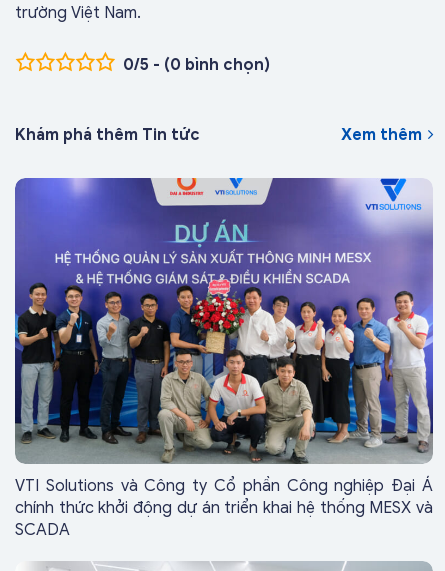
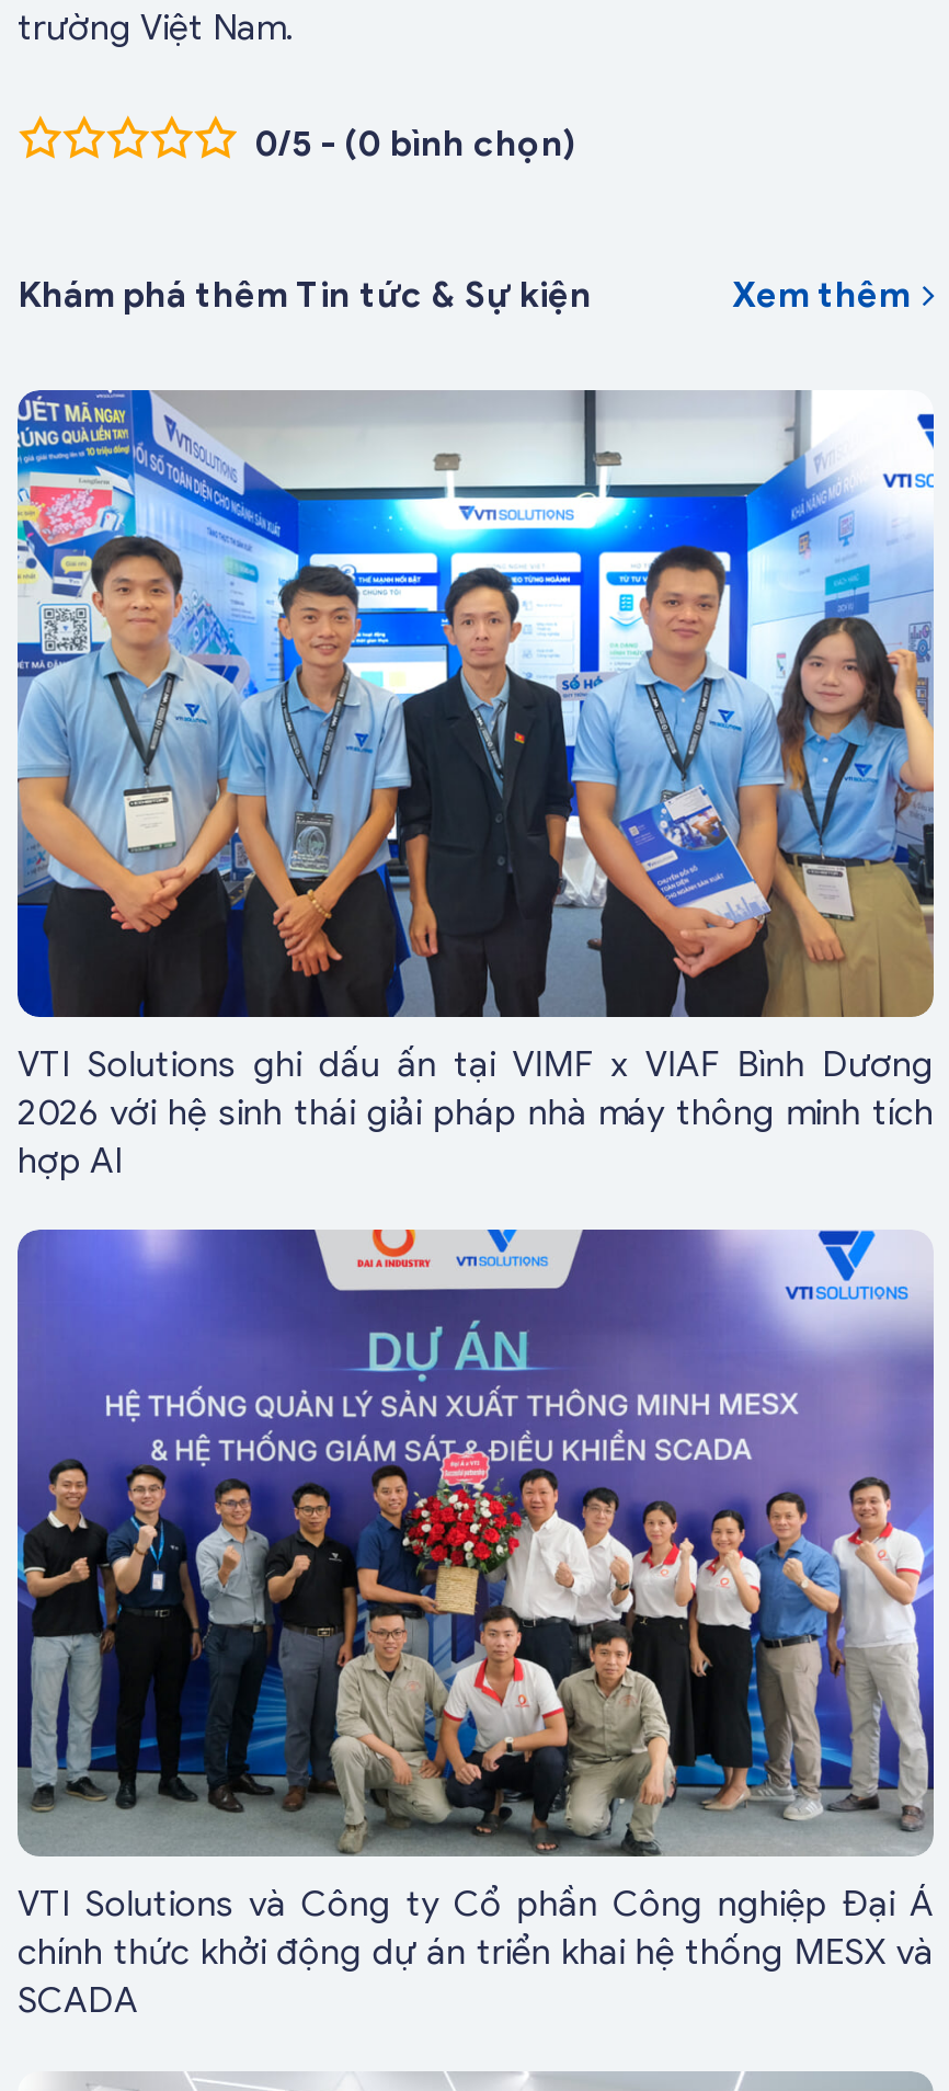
- Khám phá thêm Tin tức
+ Khám phá thêm Tin tức & Sự kiện

+ [image]
+ VTI Solutions ghi dấu ấn tại VIMF x VIAF Bình Dương
+ 2026 với hệ sinh thái giải pháp nhà máy thông minh tích
+ hợp AI
